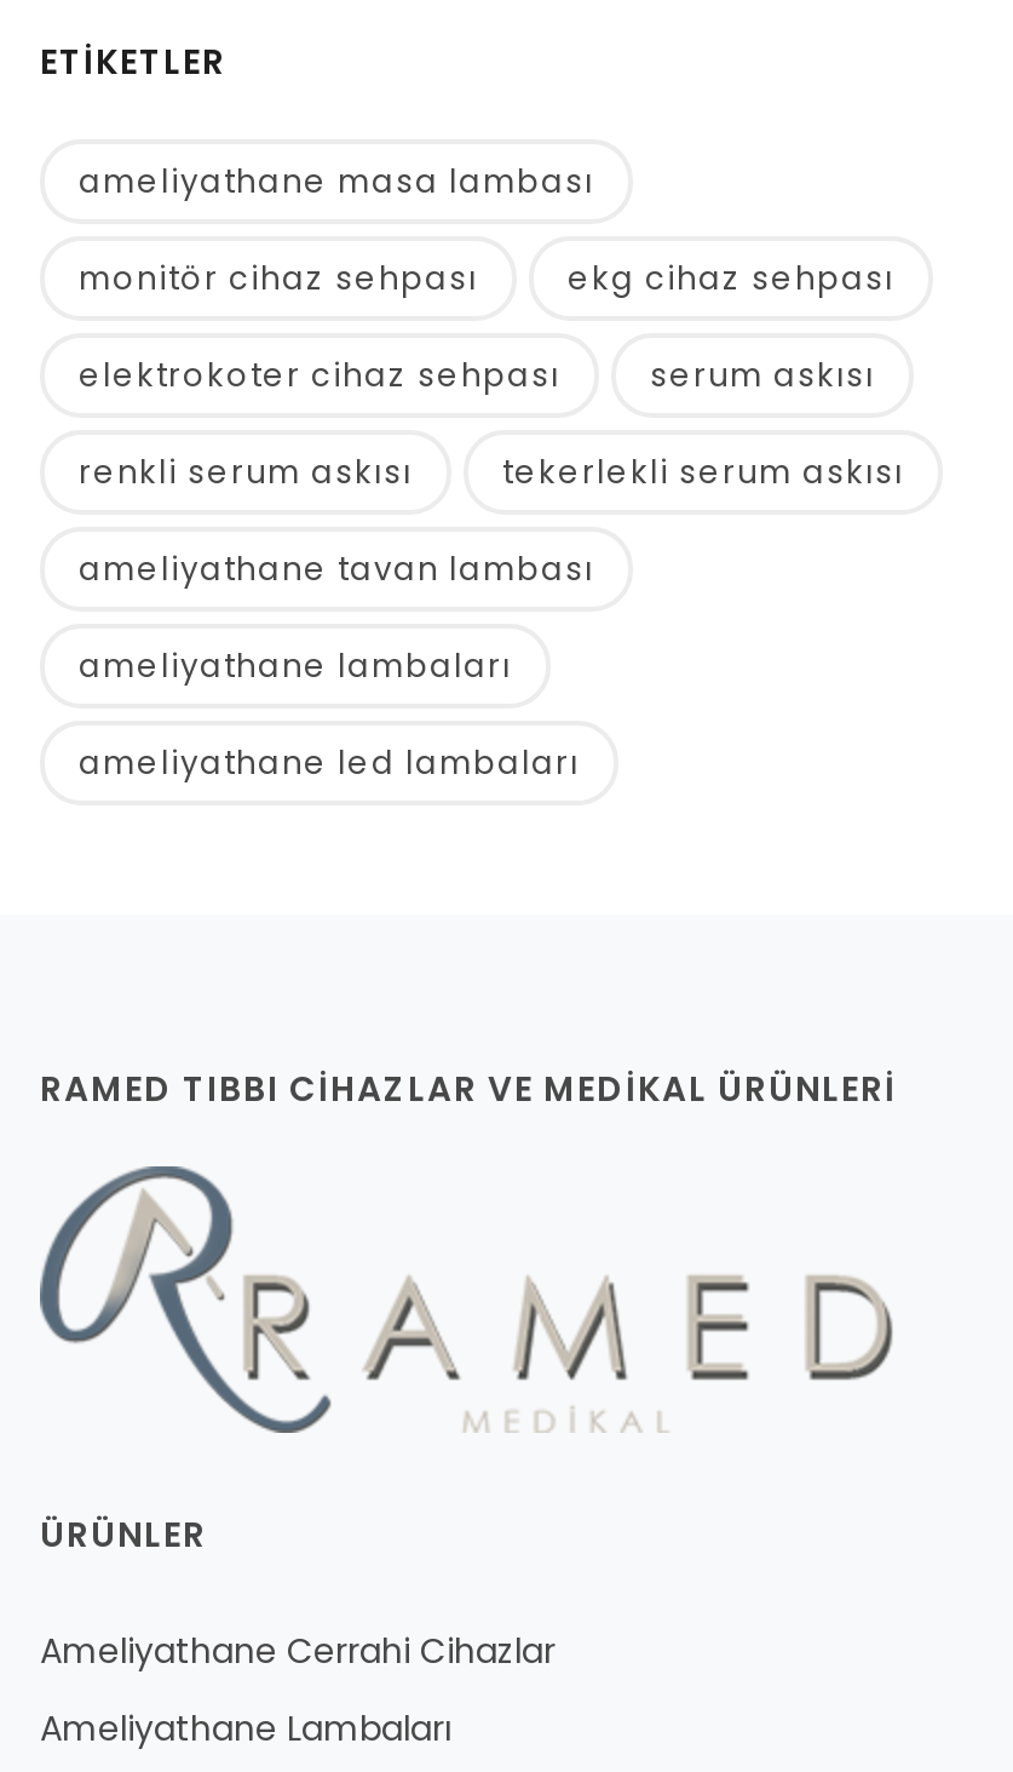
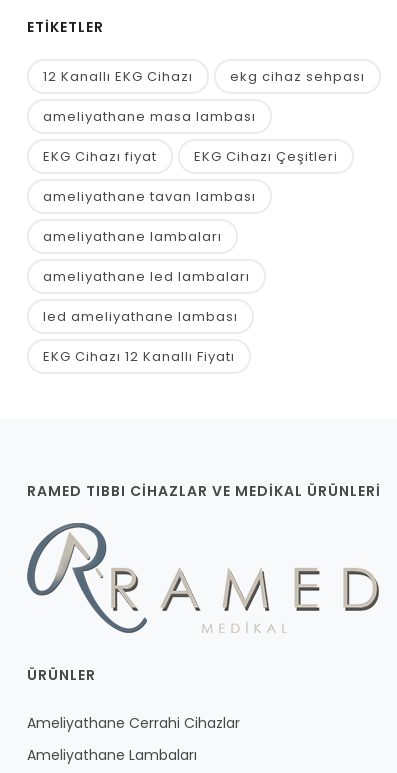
moved down: ameliyathane masa lambası

- monitör cihaz sehpası
+ 12 Kanallı EKG Cihazı

moved up: ekg cihaz sehpası

- elektrokoter cihaz sehpası
- serum askısı

- renkli serum askısı
- tekerlekli serum askısı
+ EKG Cihazı fiyat
+ EKG Cihazı Çeşitleri

moved up: ameliyathane tavan lambası | ameliyathane lambaları | ameliyathane led lambaları

+ led ameliyathane lambası
+ EKG Cihazı 12 Kanallı Fiyatı
